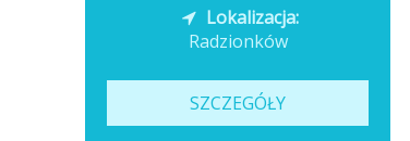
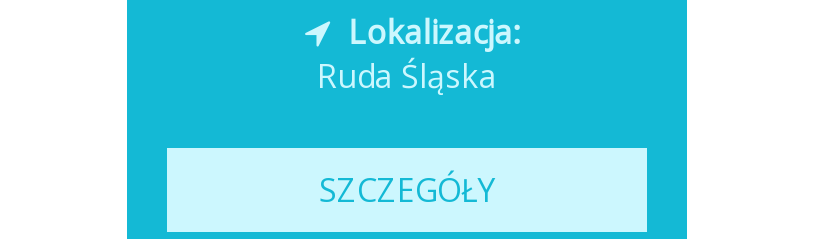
- Radzionków
+ Ruda Śląska
